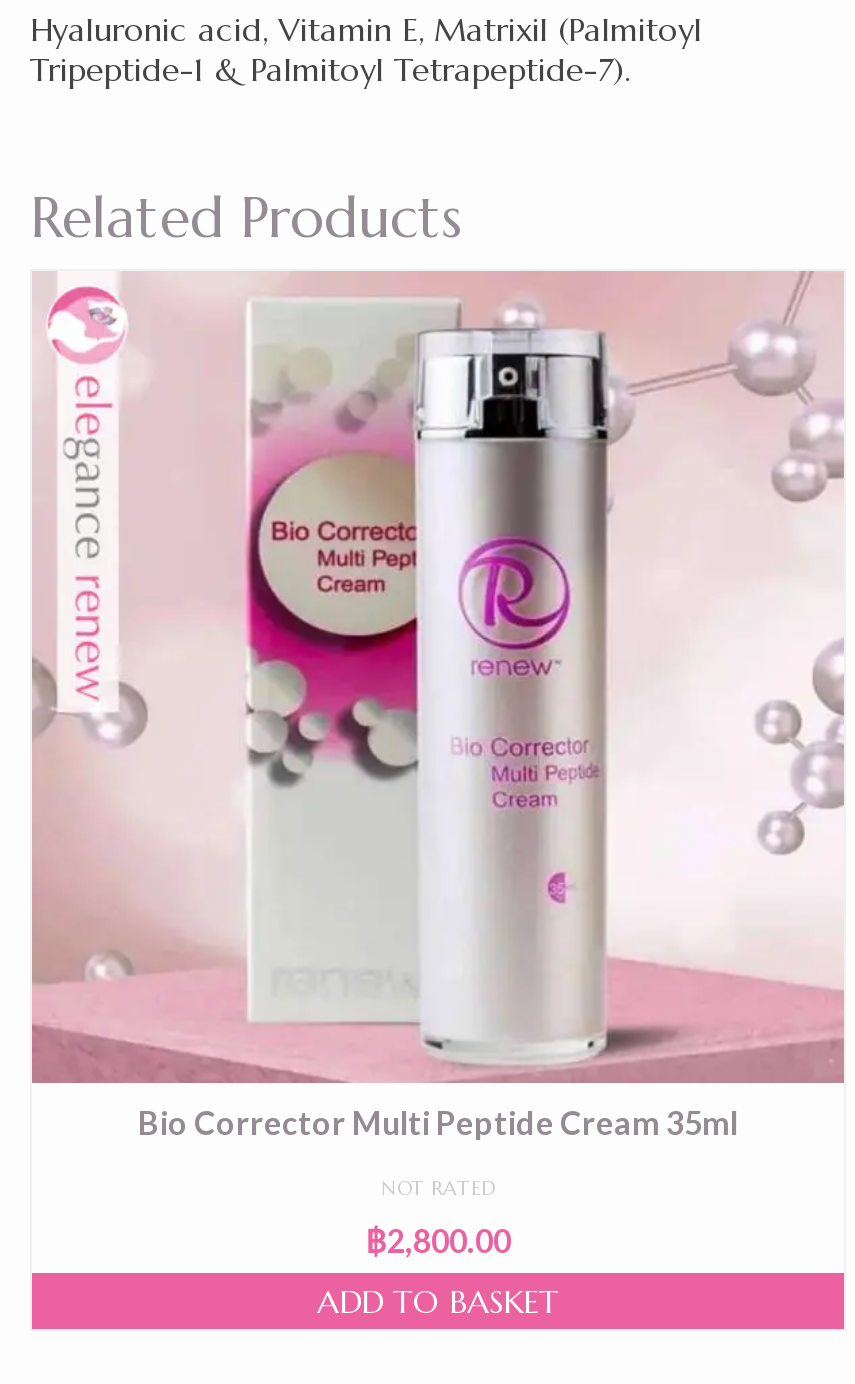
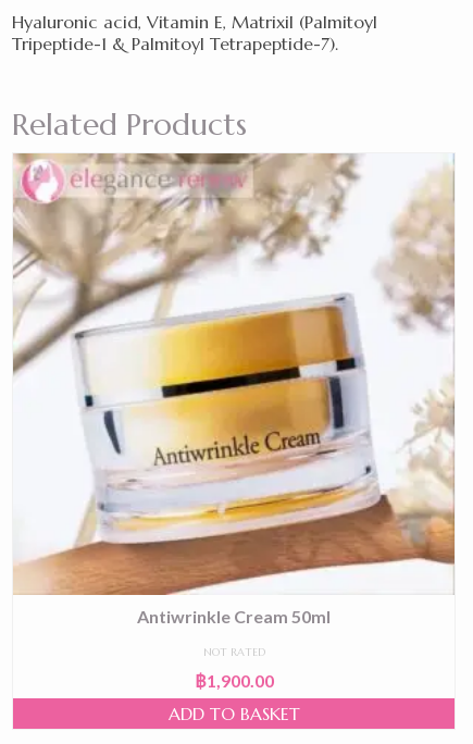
- [image]
- Bio Corrector Multi Peptide Cream 35ml
+ [image]
+ Antiwrinkle Cream 50ml

- ฿2,800.00
+ ฿1,900.00
